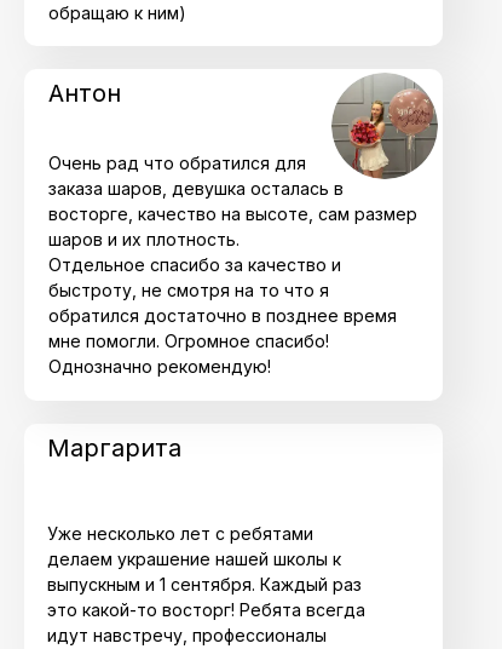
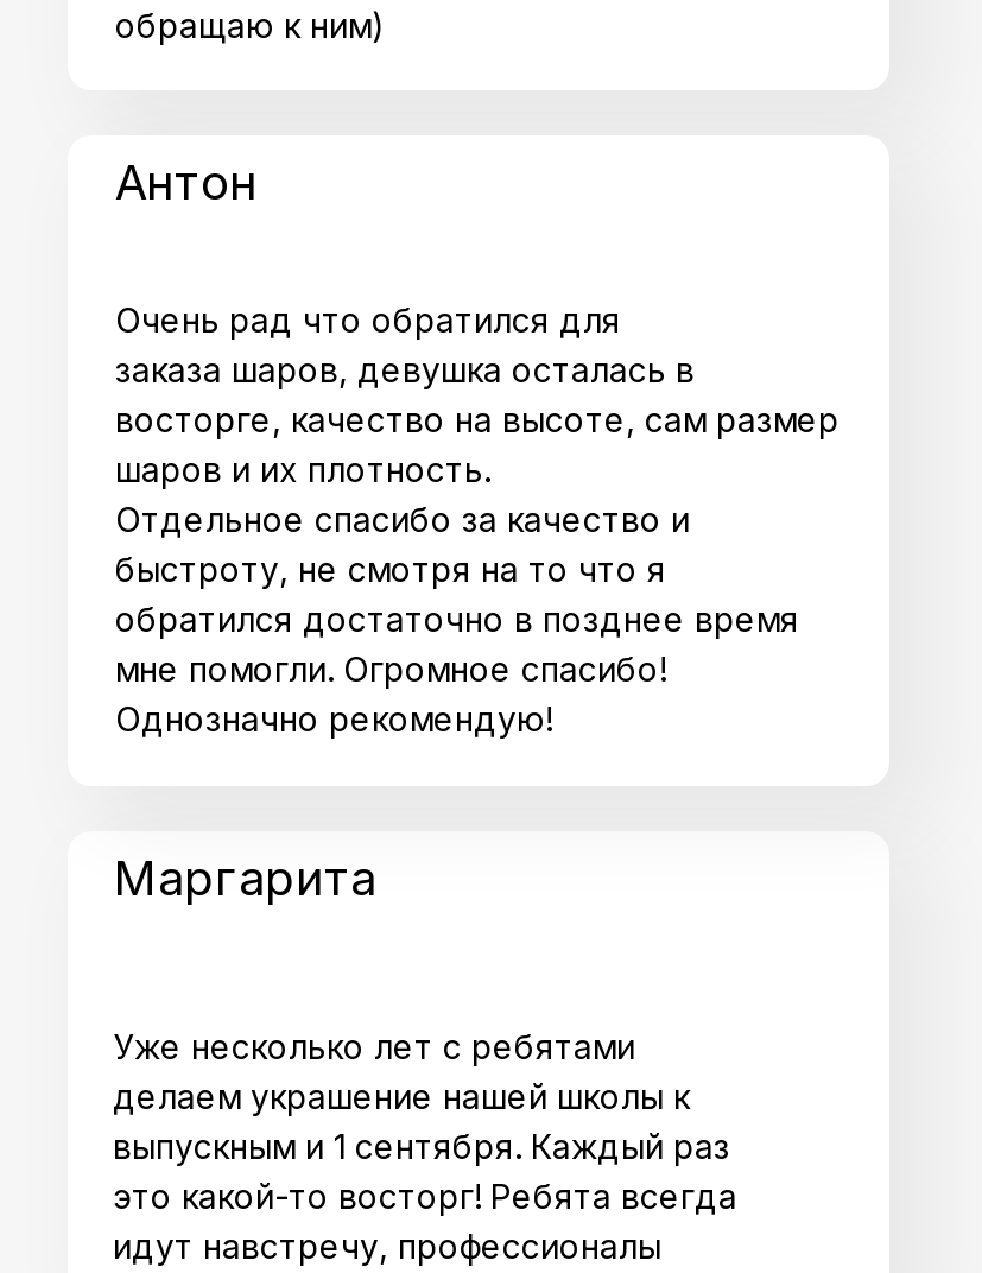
- [image]
